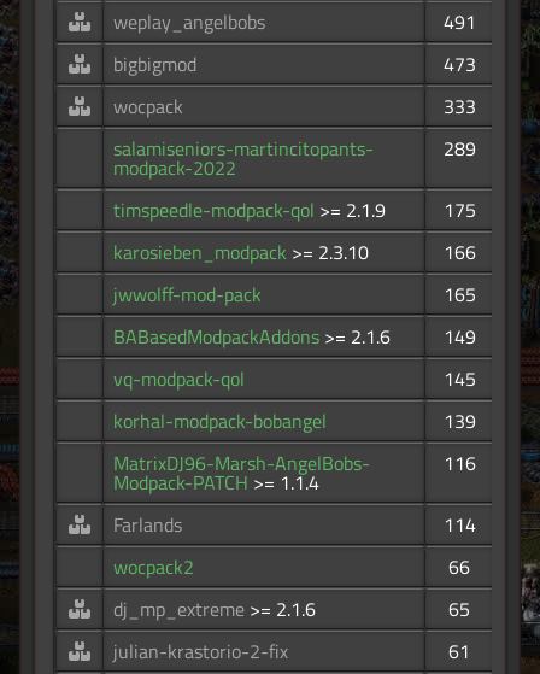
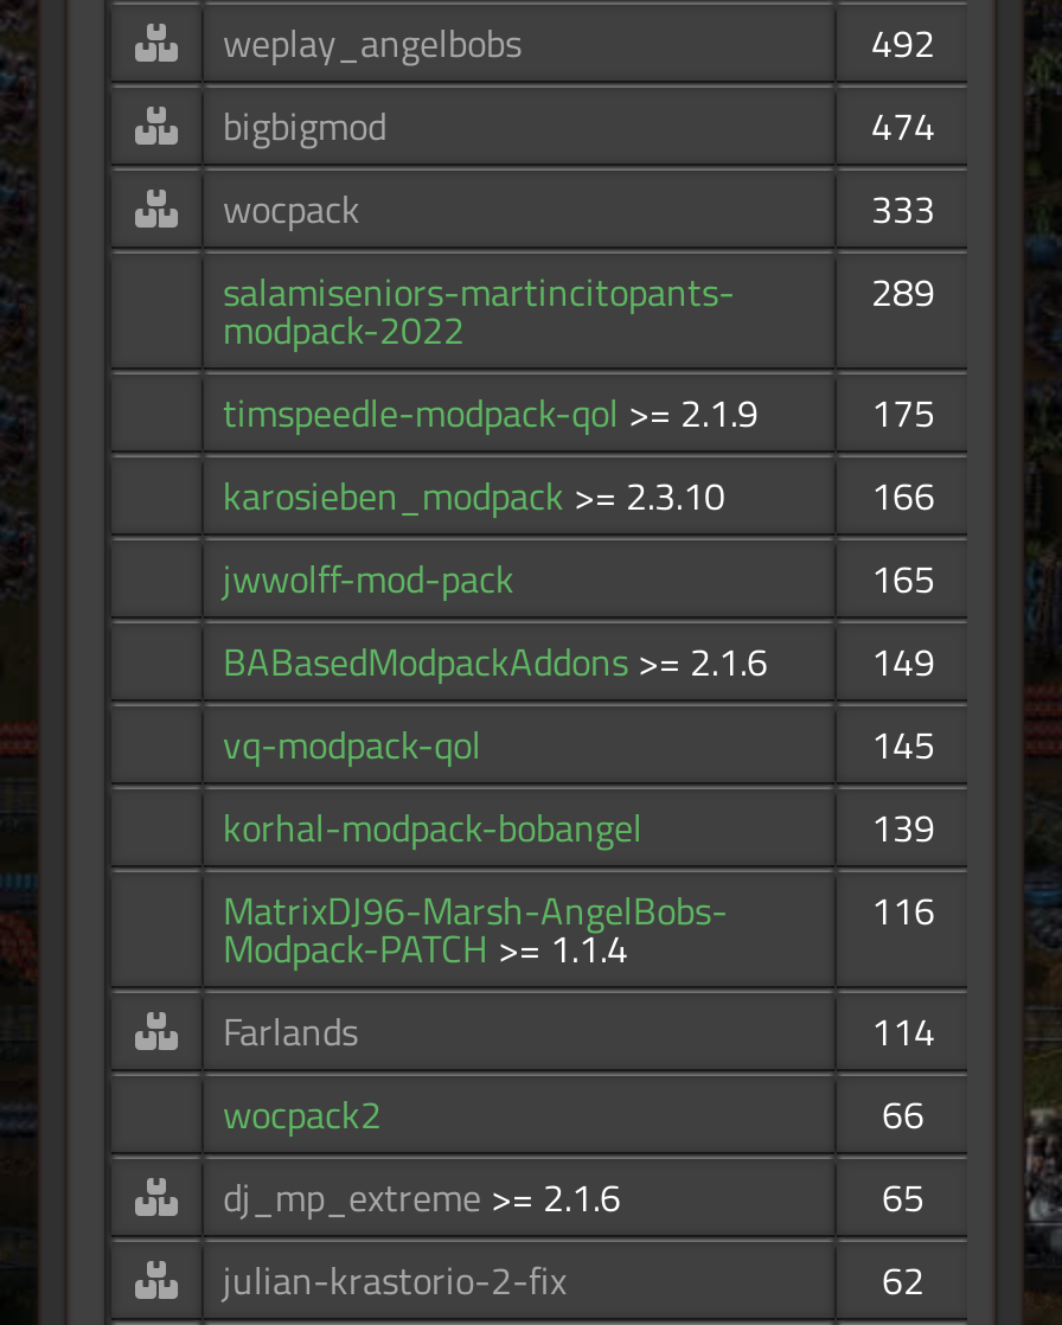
- 491
+ 492

- 473
+ 474

- 61
+ 62
